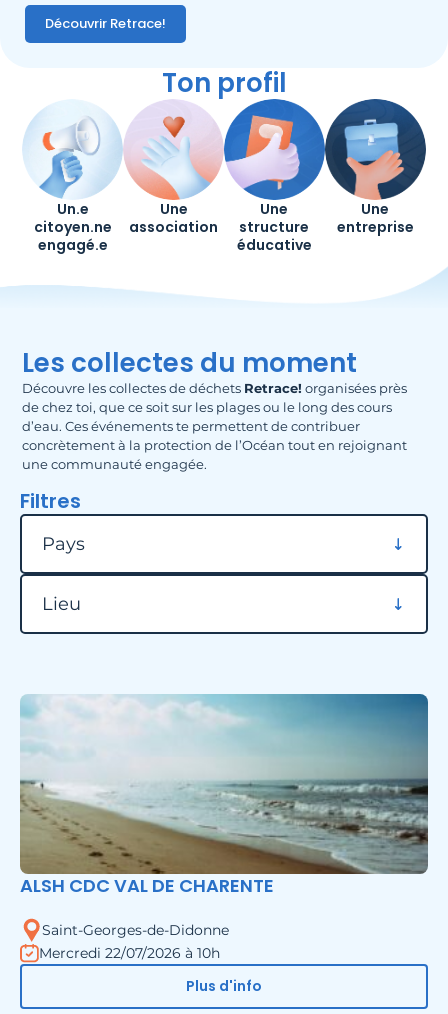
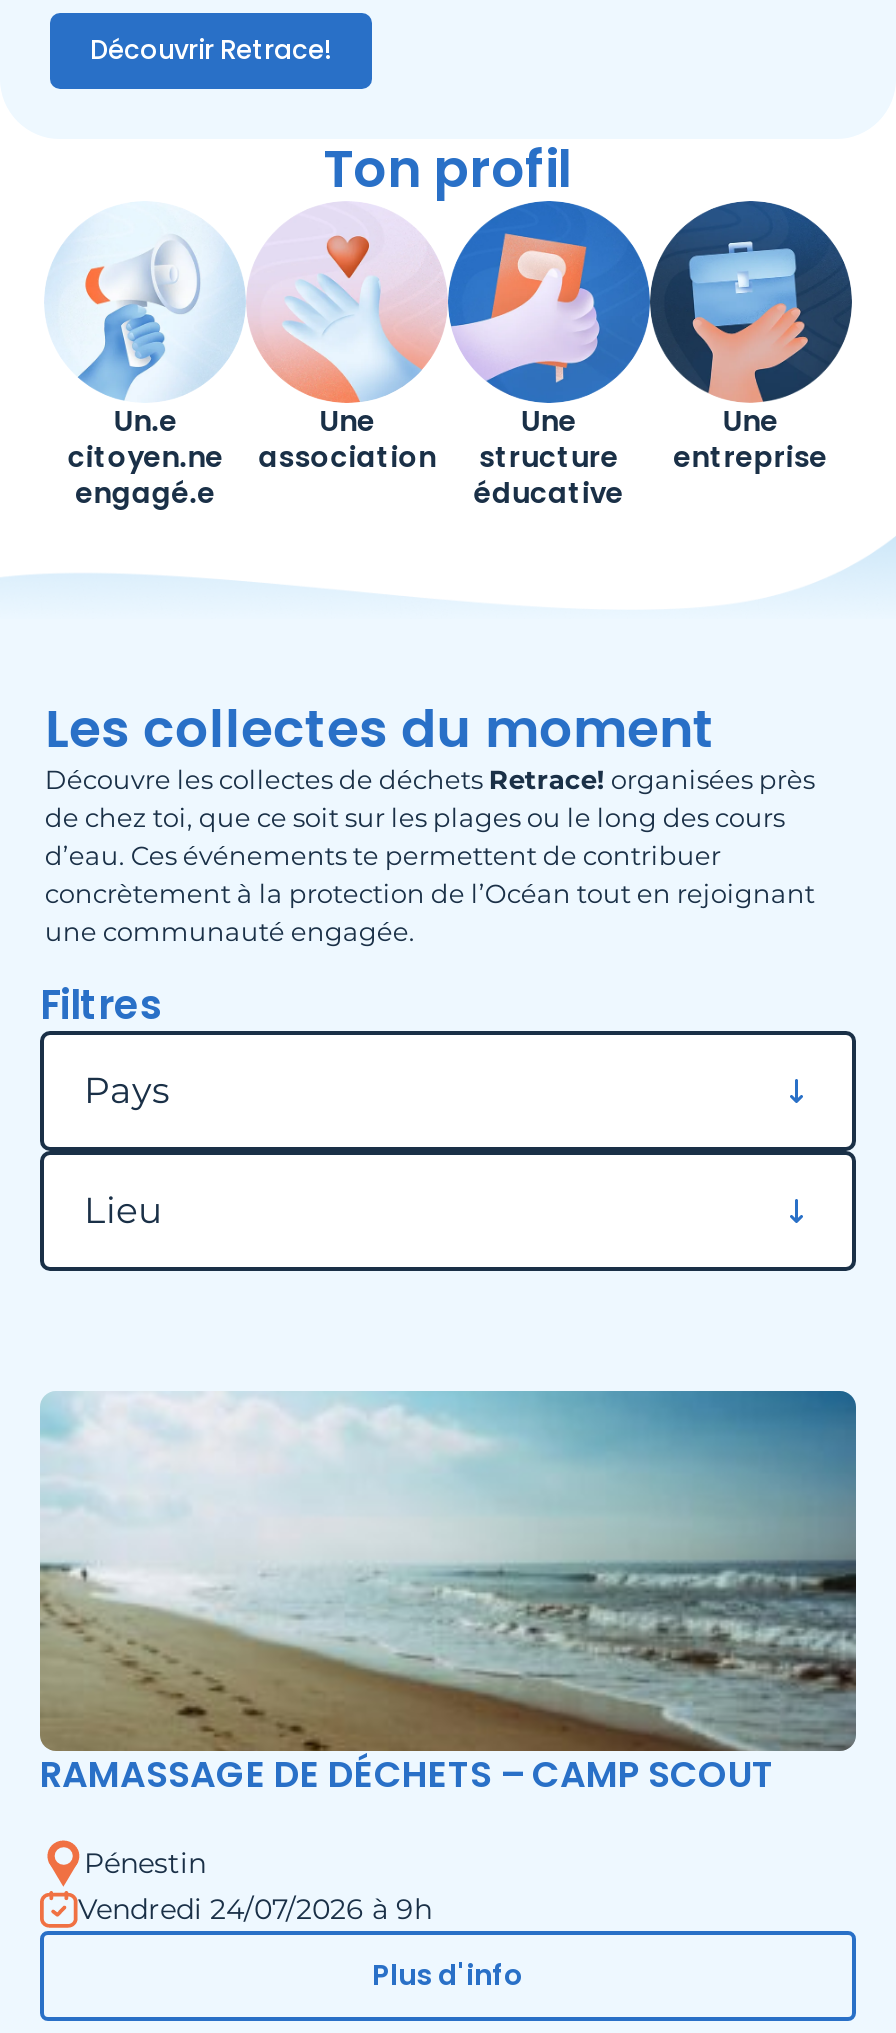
- ALSH CDC VAL DE CHARENTE
+ RAMASSAGE DE DÉCHETS – CAMP SCOUT

- Saint-Georges-de-Didonne
- Mercredi 22/07/2026 à 10h
+ Pénestin
+ Vendredi 24/07/2026 à 9h
